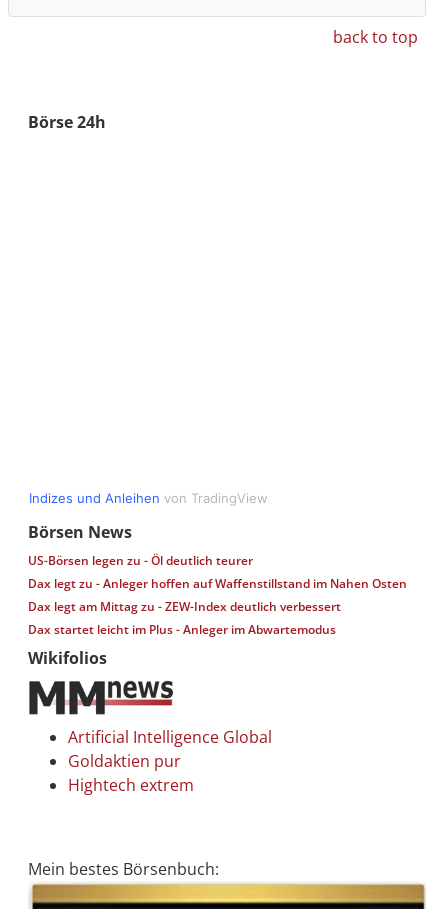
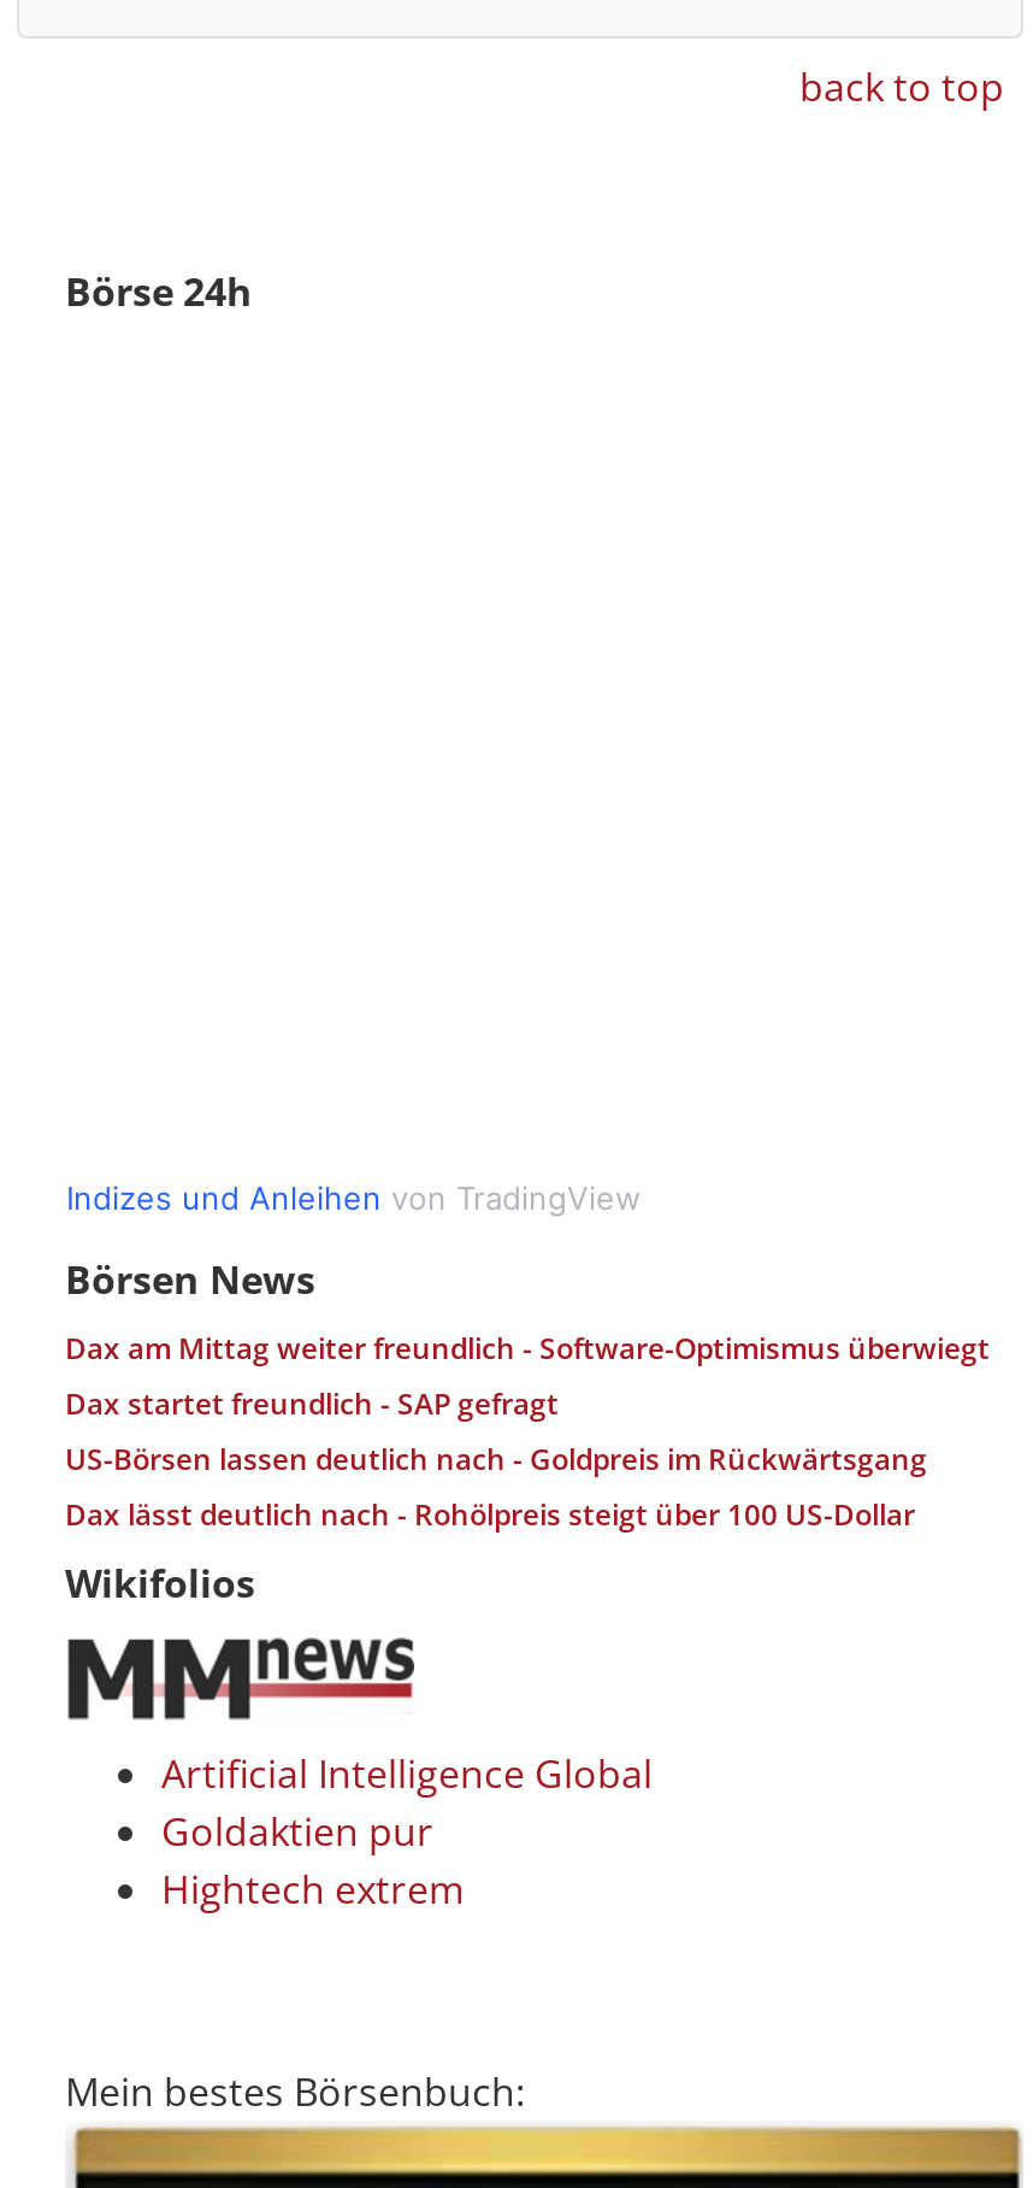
- US-Börsen legen zu - Öl deutlich teurer
- Dax legt zu - Anleger hoffen auf Waffenstillstand im Nahen Osten
- Dax legt am Mittag zu - ZEW-Index deutlich verbessert
- Dax startet leicht im Plus - Anleger im Abwartemodus
+ Dax am Mittag weiter freundlich - Software-Optimismus überwiegt
+ Dax startet freundlich - SAP gefragt
+ US-Börsen lassen deutlich nach - Goldpreis im Rückwärtsgang
+ Dax lässt deutlich nach - Rohölpreis steigt über 100 US-Dollar
